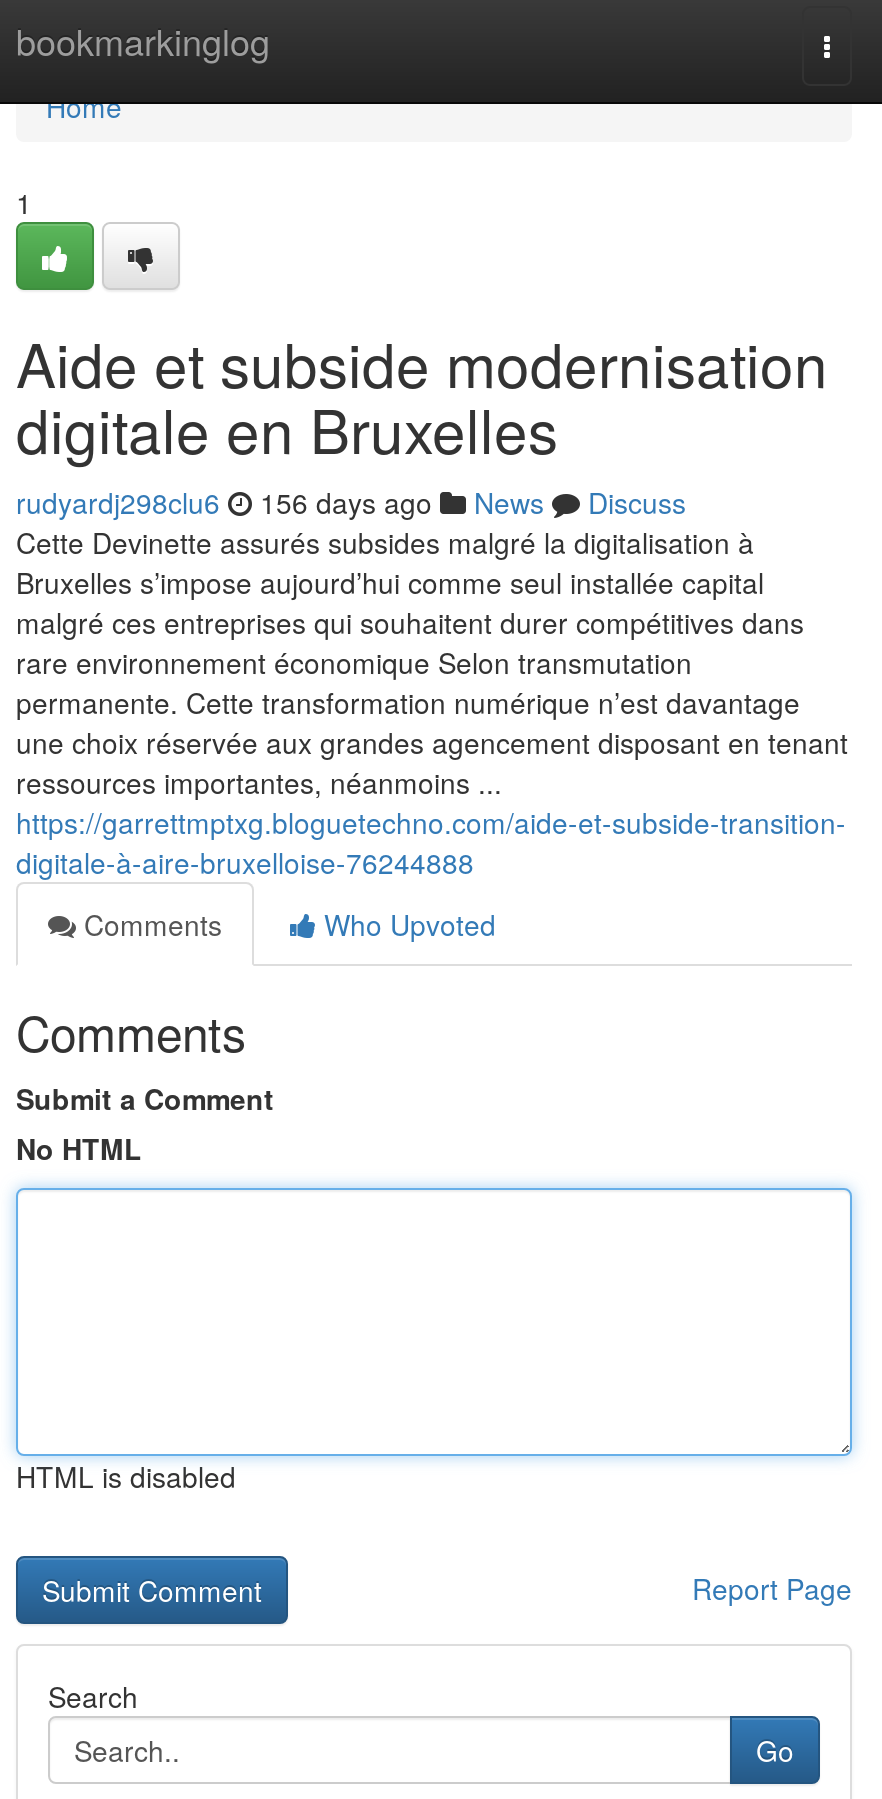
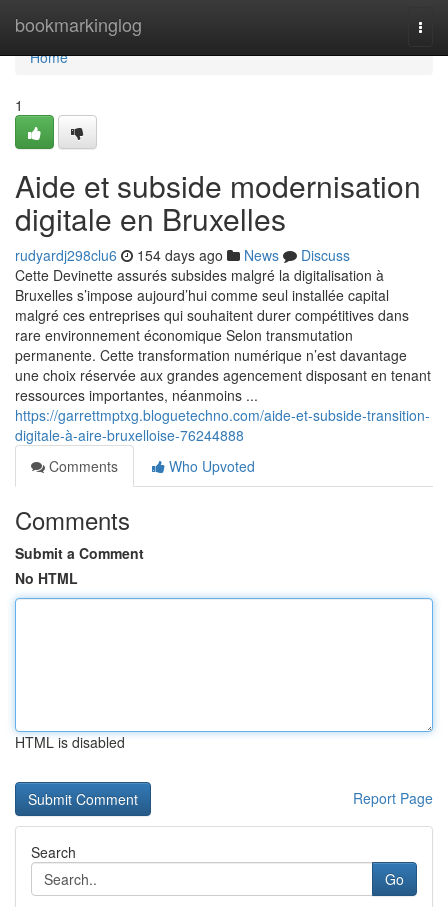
- rudyardj298clu6 156 days ago News Discuss
+ rudyardj298clu6 154 days ago News Discuss
